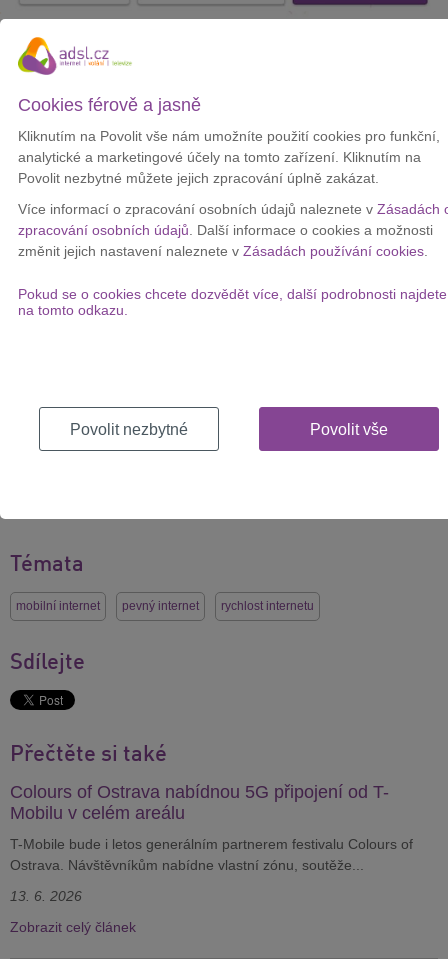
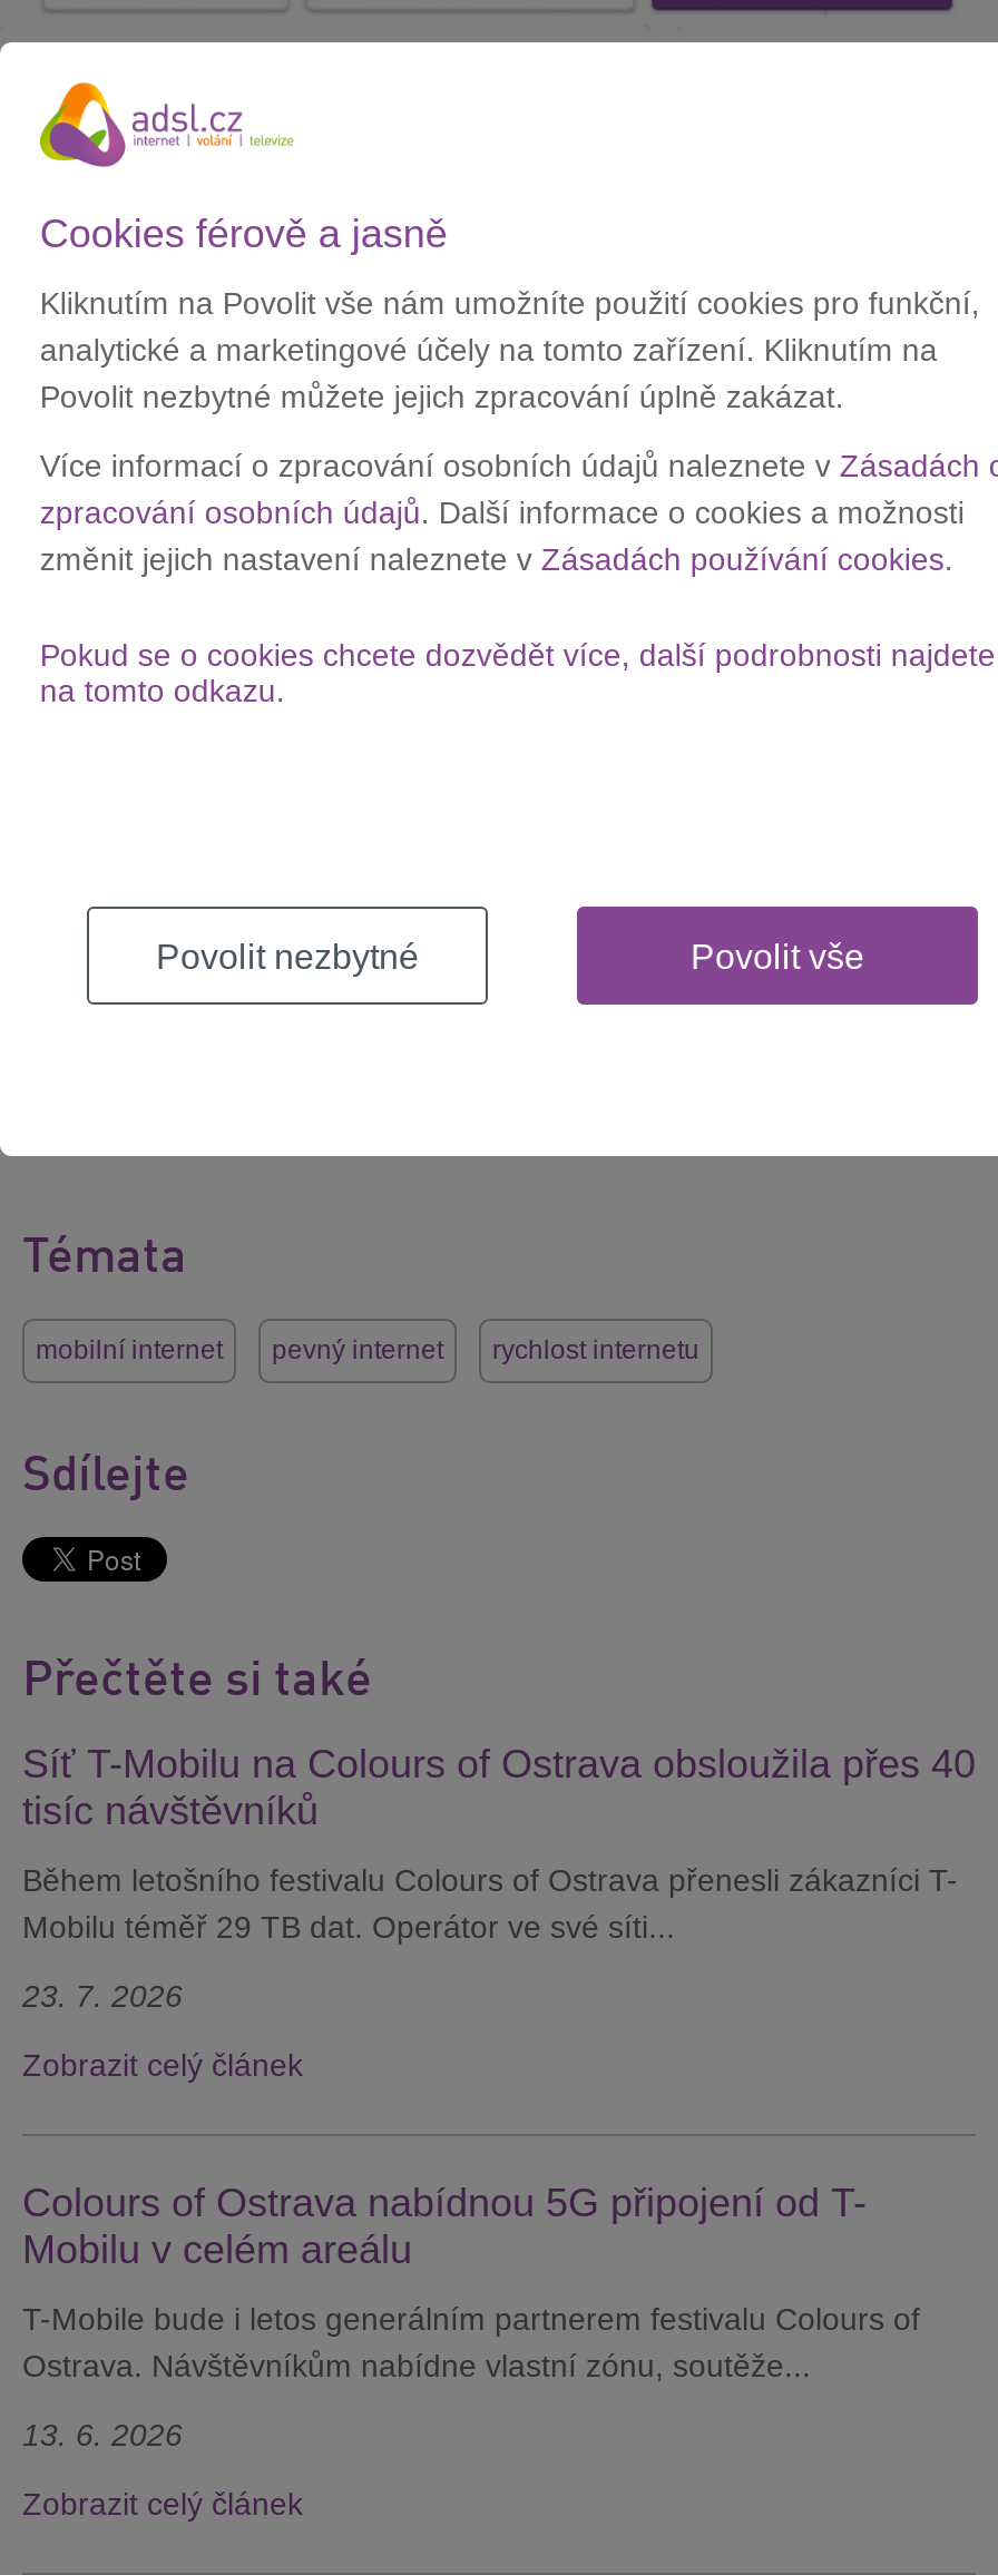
+ Síť T-Mobilu na Colours of Ostrava obsloužila přes 40
+ tisíc návštěvníků
+ Během letošního festivalu Colours of Ostrava přenesli zákazníci T-
+ Mobilu téměř 29 TB dat. Operátor ve své síti...
+ 23. 7. 2026
+ Zobrazit celý článek
